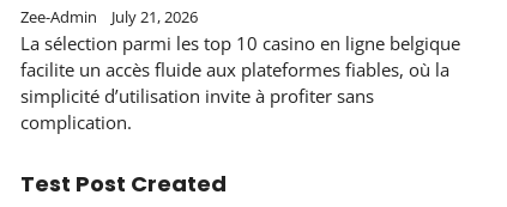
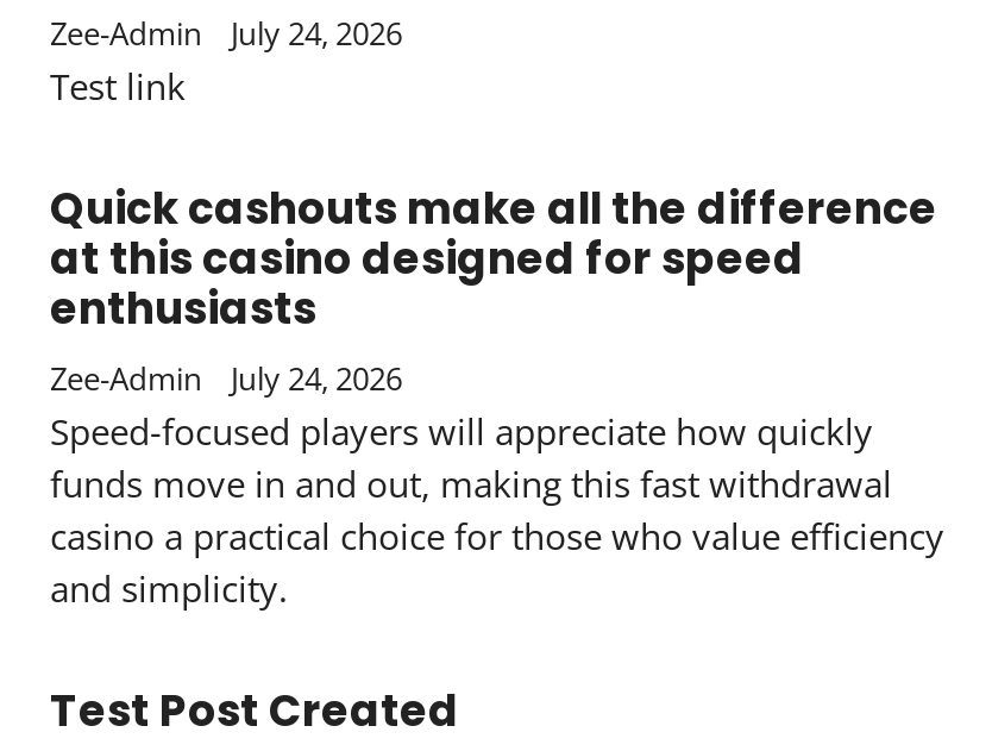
- July 21, 2026
- La sélection parmi les top 10 casino en ligne belgique
- facilite un accès fluide aux plateformes fiables, où la
- simplicité d’utilisation invite à profiter sans
- complication.
+ July 24, 2026
+ Test link
+ Quick cashouts make all the difference
+ at this casino designed for speed
+ enthusiasts
+ Zee-Admin
+ July 24, 2026
+ Speed-focused players will appreciate how quickly
+ funds move in and out, making this fast withdrawal
+ casino a practical choice for those who value efficiency
+ and simplicity.
